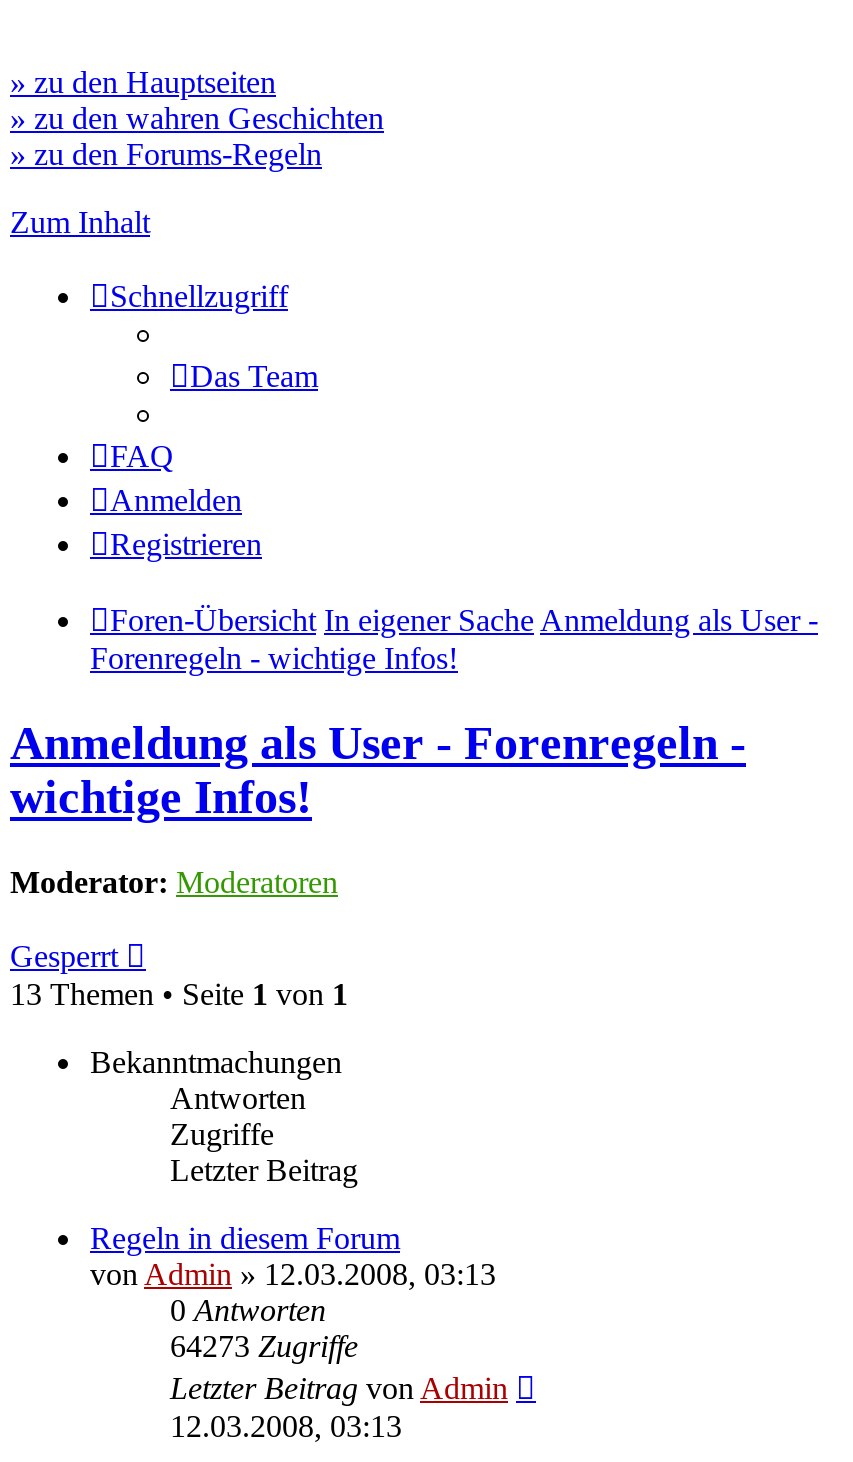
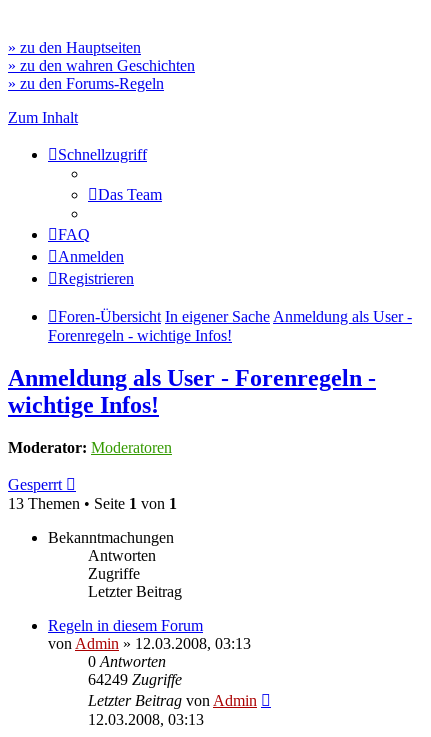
- 64273 Zugriffe
+ 64249 Zugriffe
